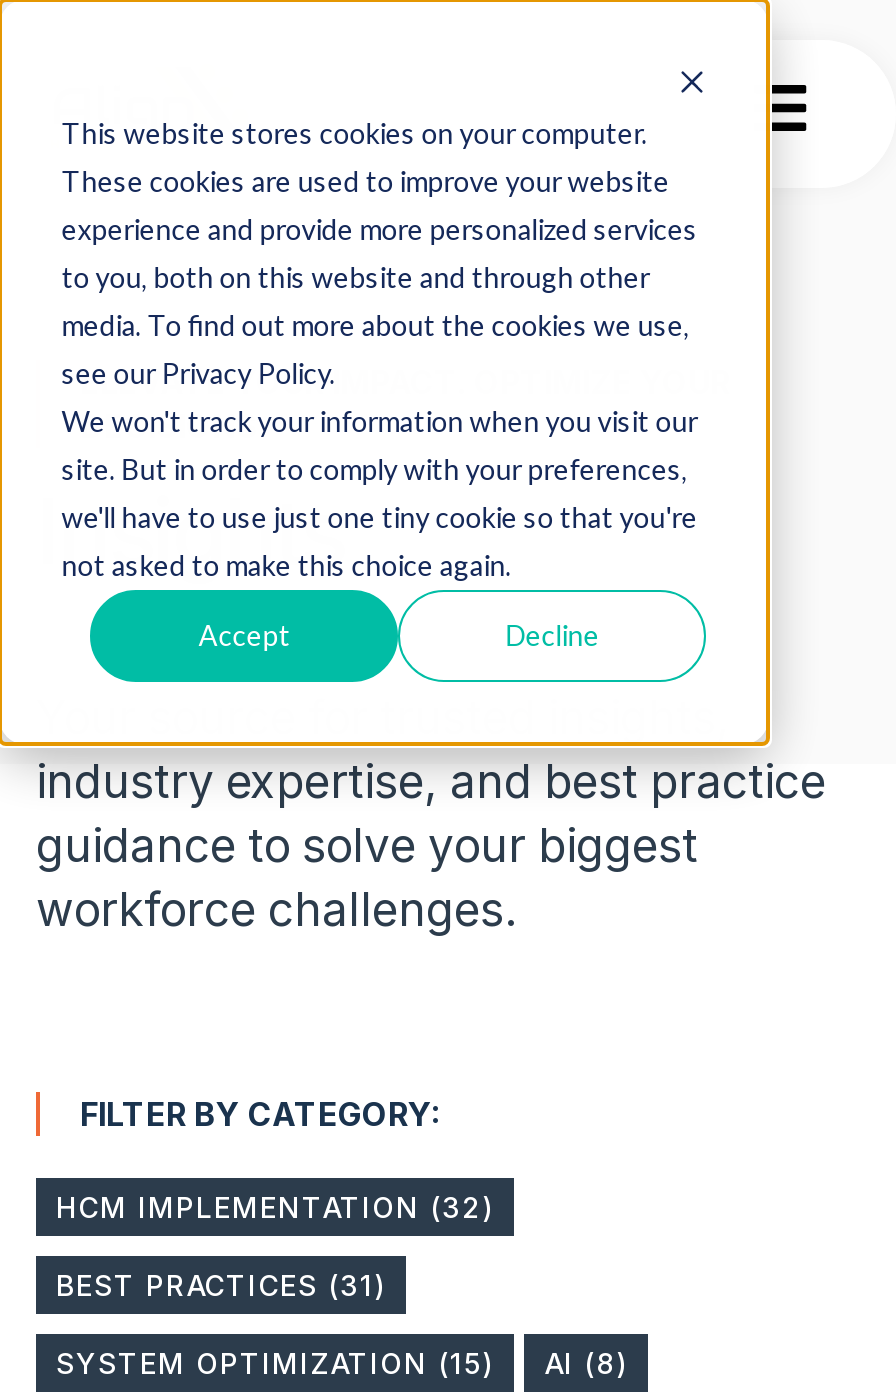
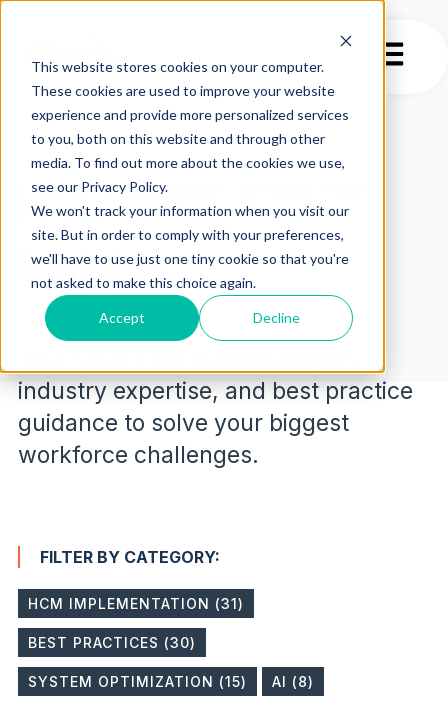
- HCM IMPLEMENTATION (32)
+ HCM IMPLEMENTATION (31)

- BEST PRACTICES (31)
+ BEST PRACTICES (30)
